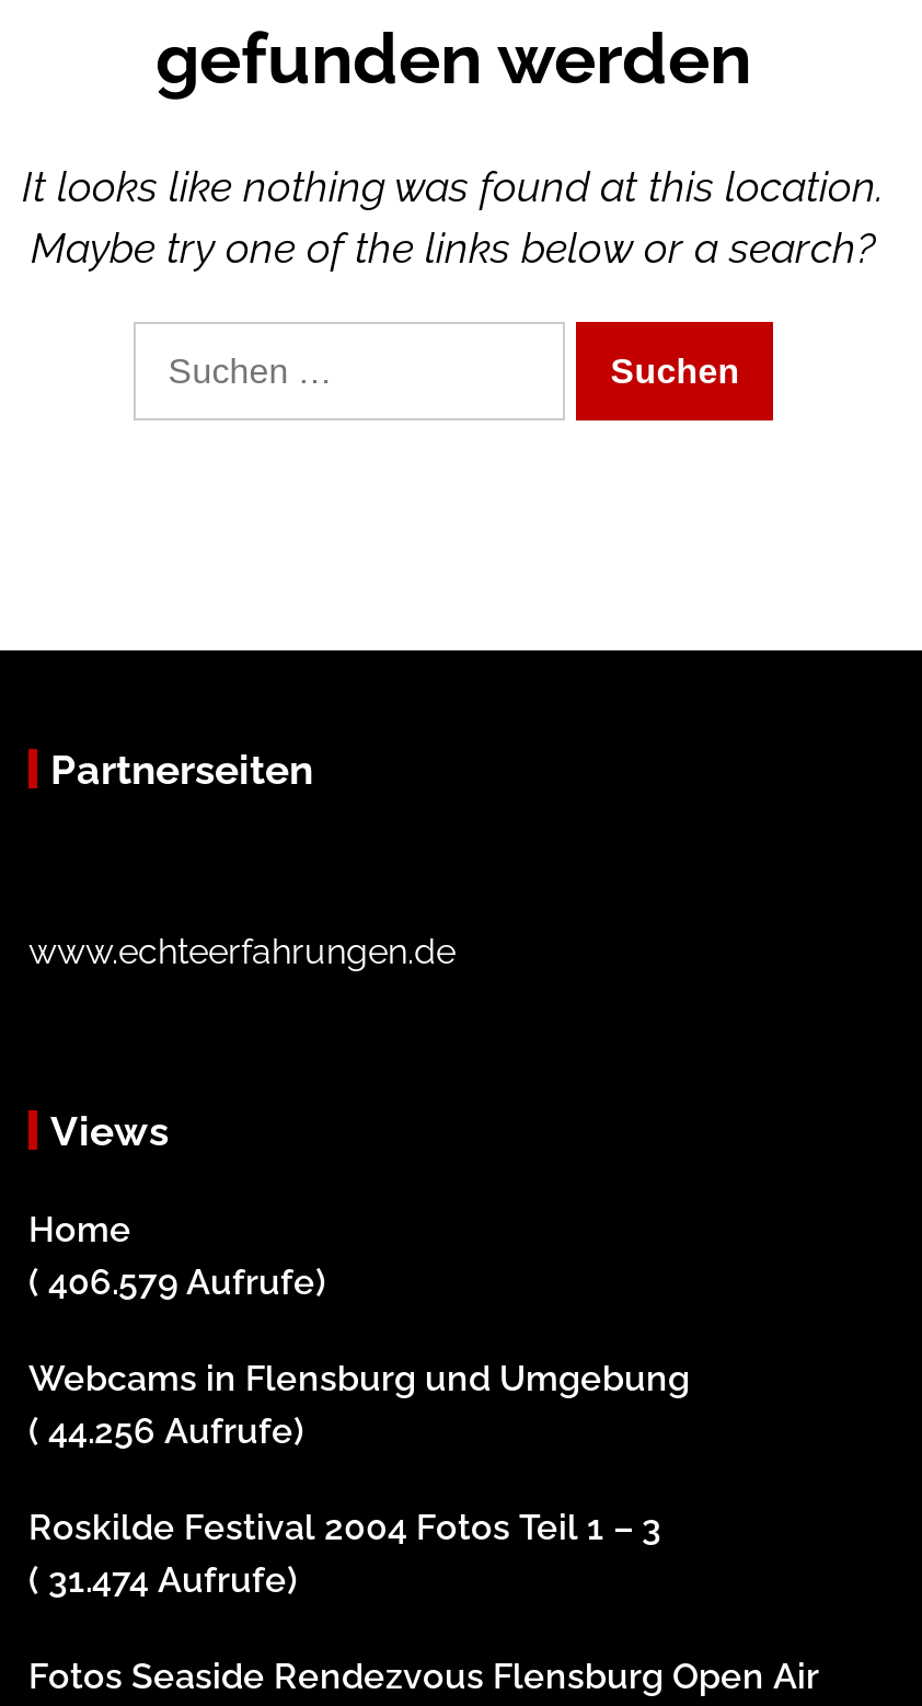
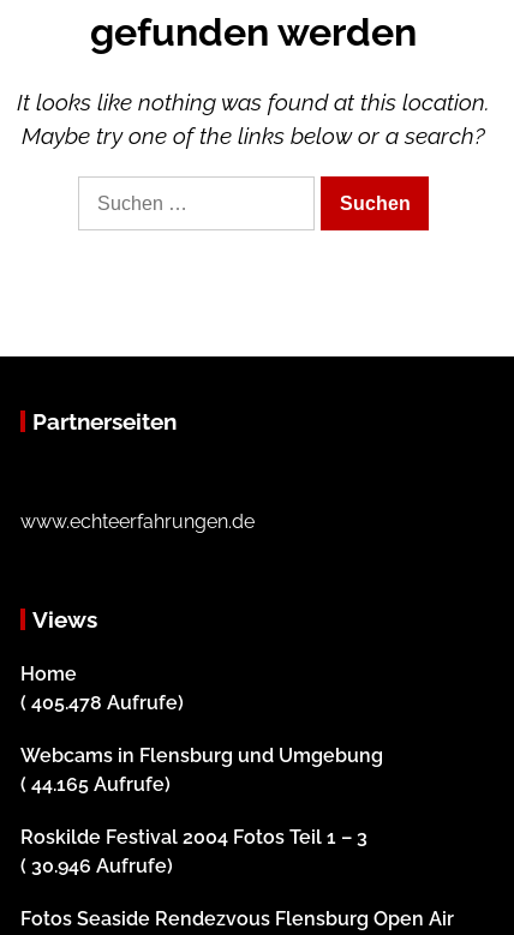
- ( 406.579 Aufrufe)
+ ( 405.478 Aufrufe)

- ( 44.256 Aufrufe)
+ ( 44.165 Aufrufe)

- ( 31.474 Aufrufe)
+ ( 30.946 Aufrufe)
